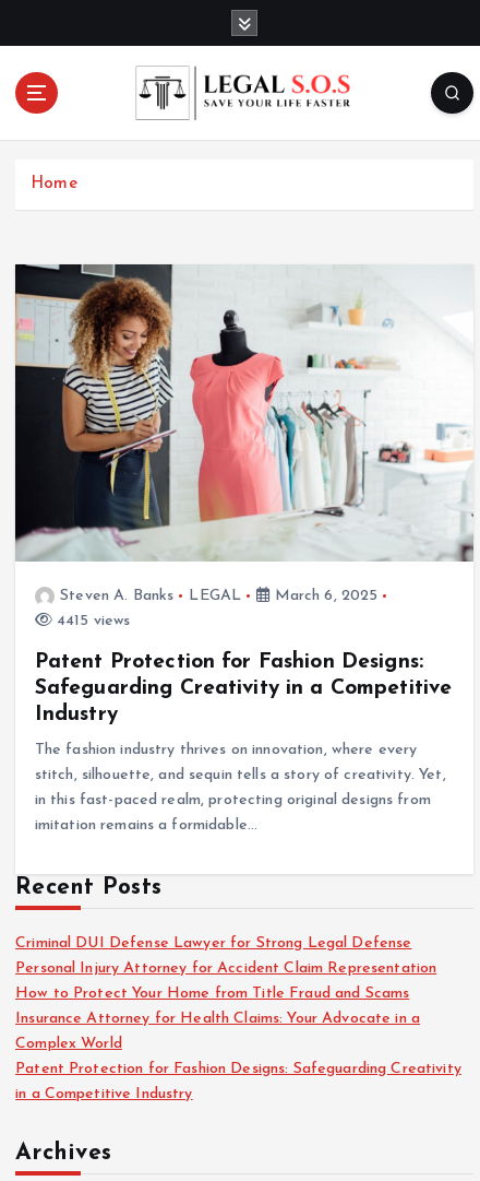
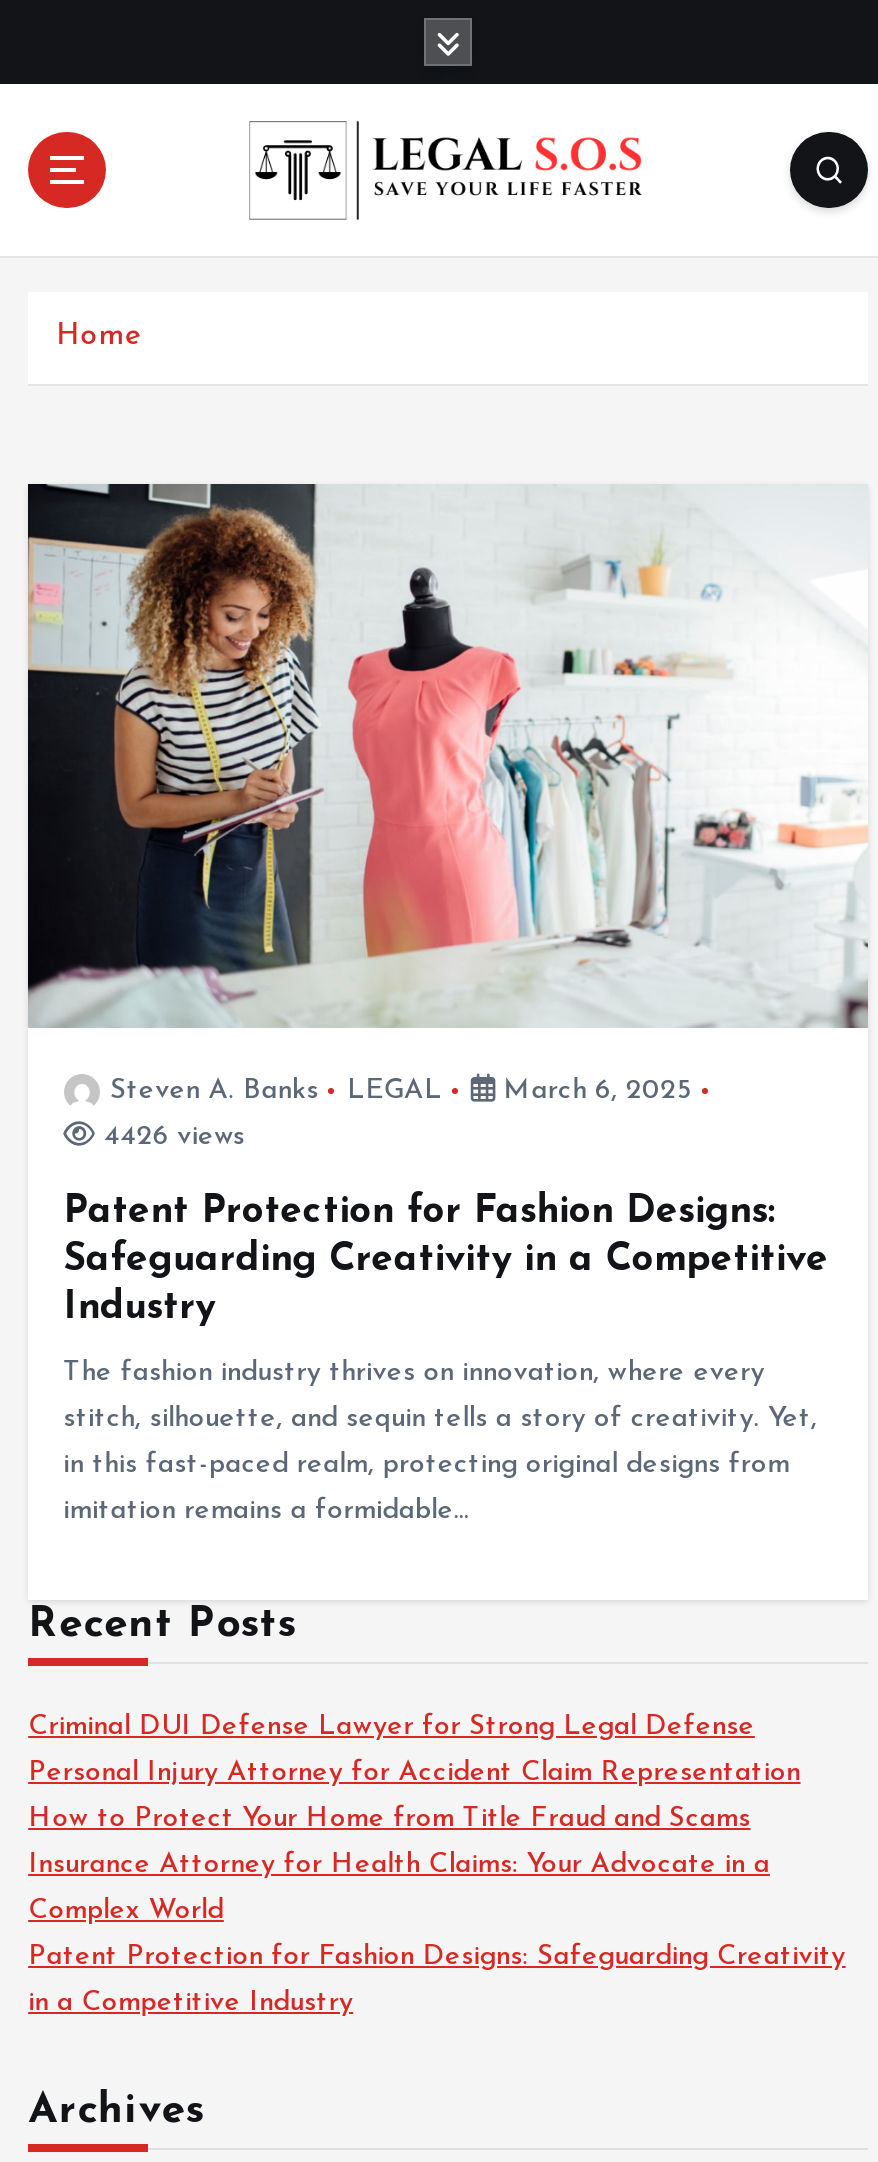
- 4415 views
+ 4426 views
